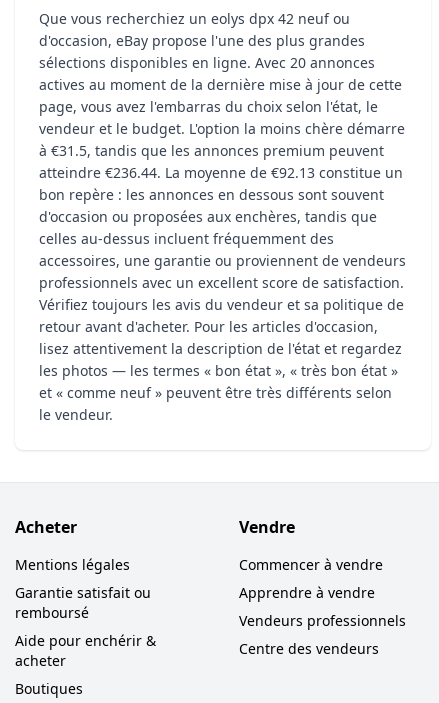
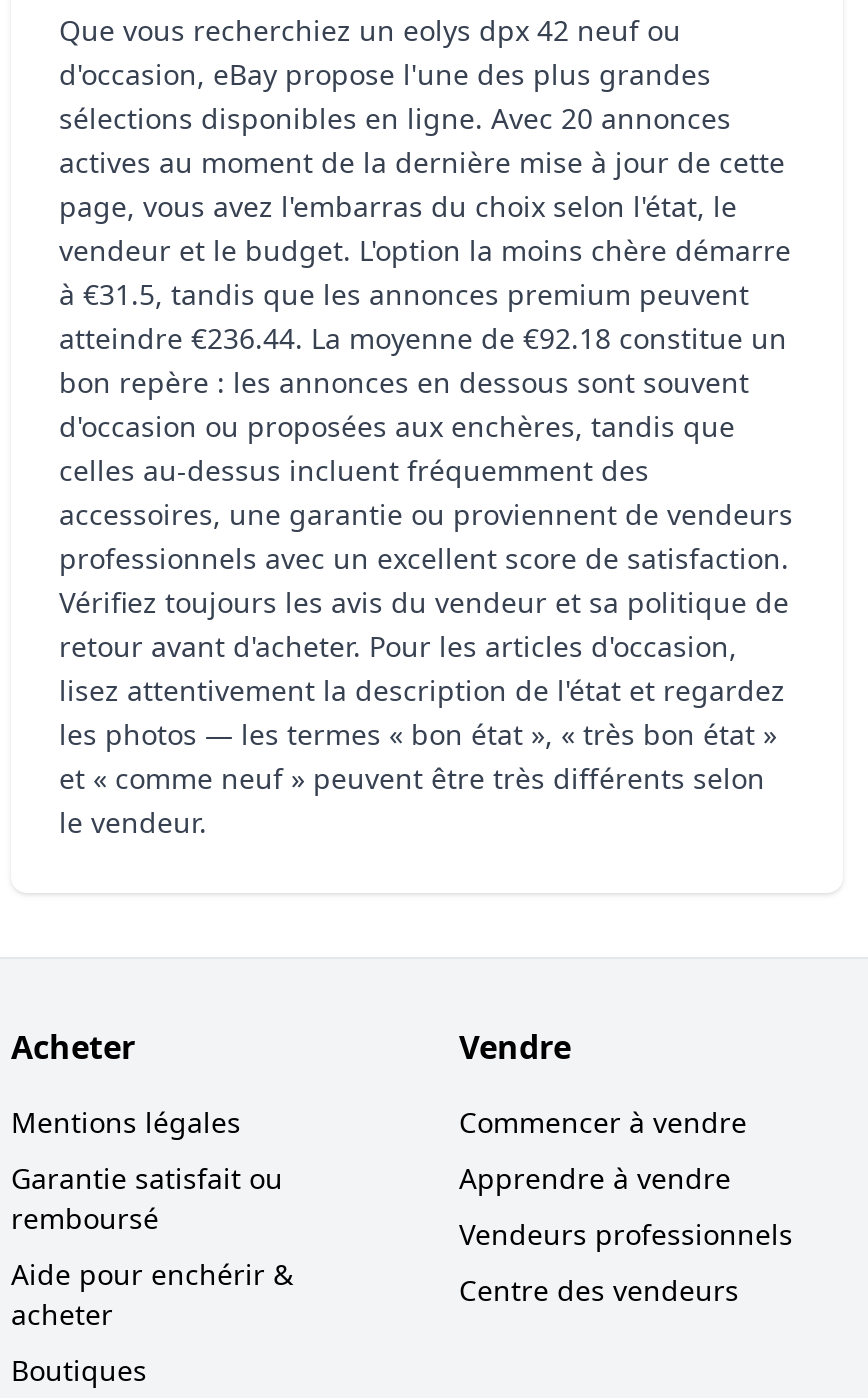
- atteindre €236.44. La moyenne de €92.13 constitue un
+ atteindre €236.44. La moyenne de €92.18 constitue un
